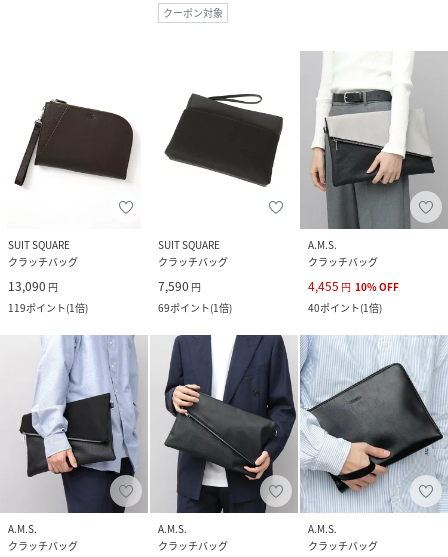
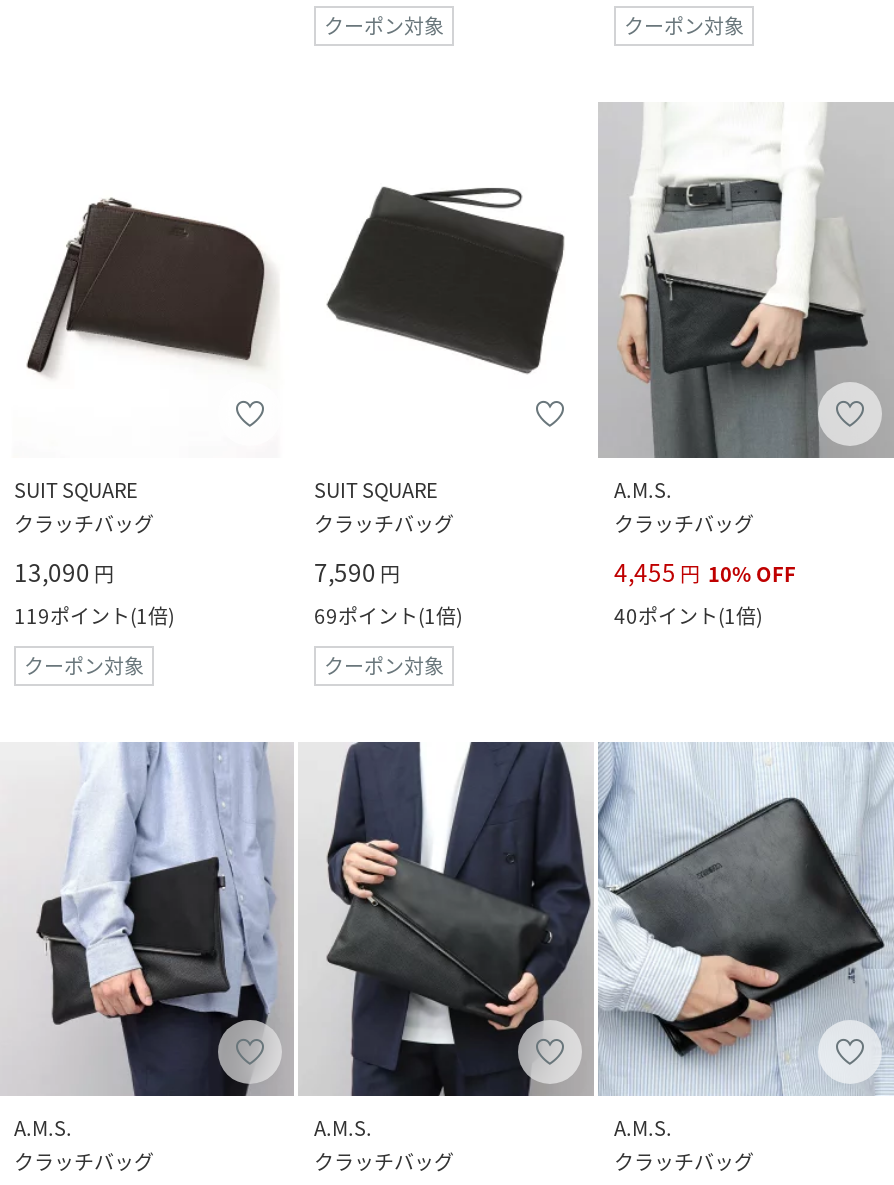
+ クーポン対象

+ クーポン対象

+ クーポン対象
